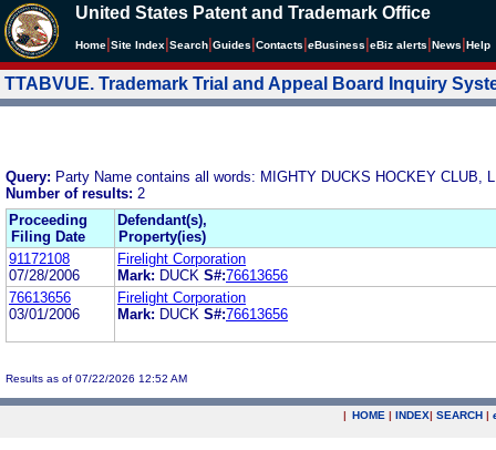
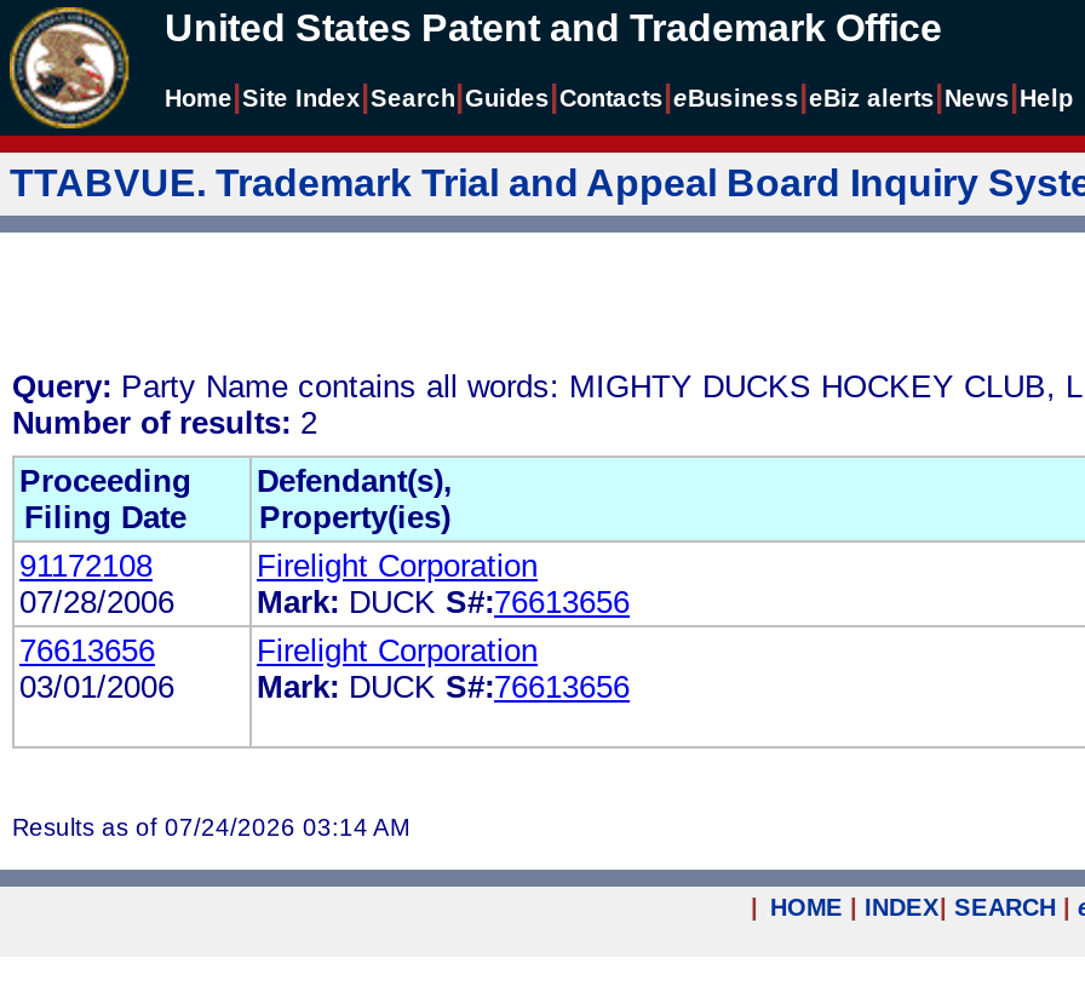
- Results as of 07/22/2026 12:52 AM
+ Results as of 07/24/2026 03:14 AM
